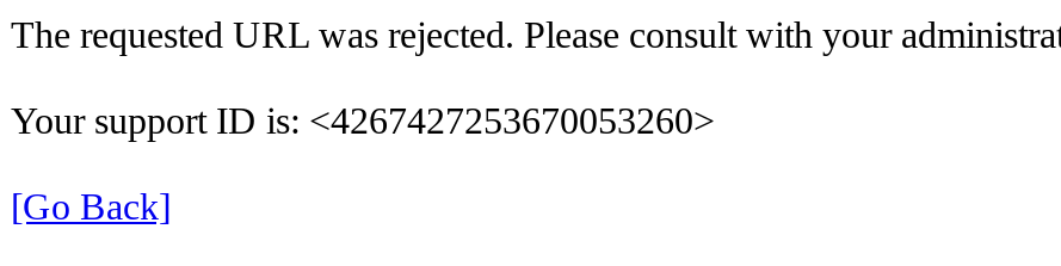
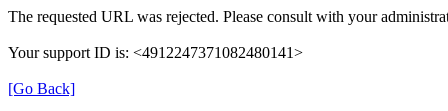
- Your support ID is: <4267427253670053260>
+ Your support ID is: <4912247371082480141>
